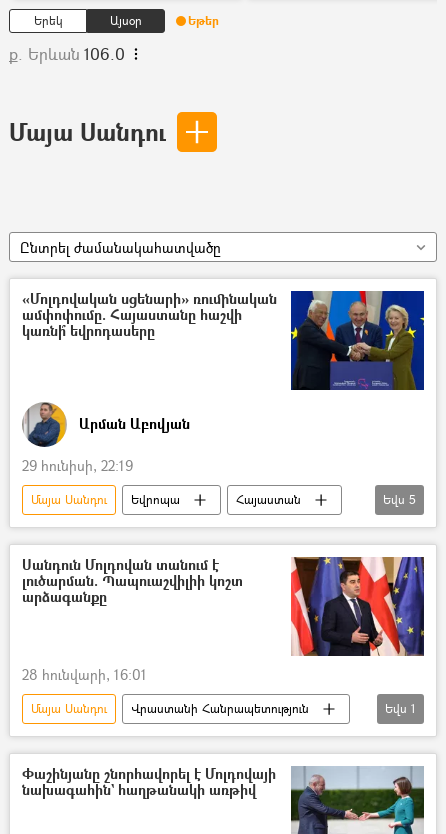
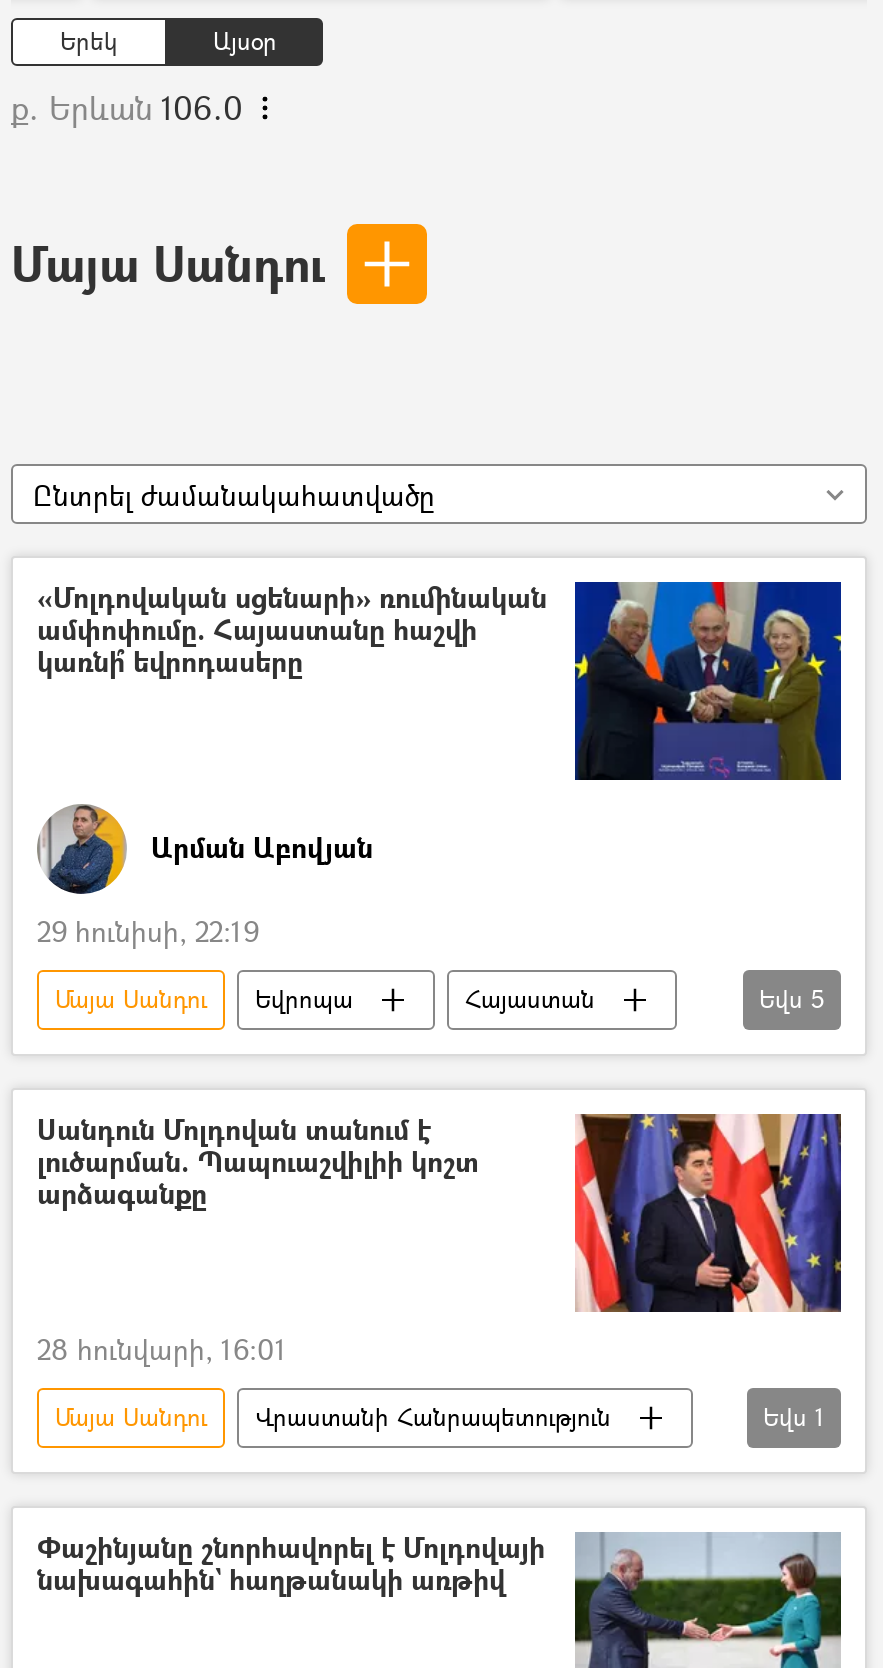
- Եթեր
